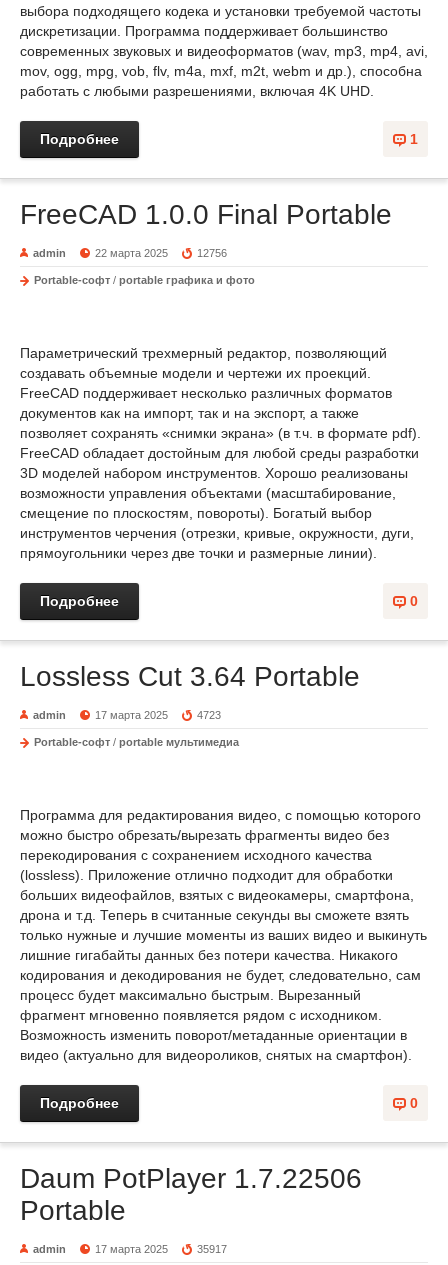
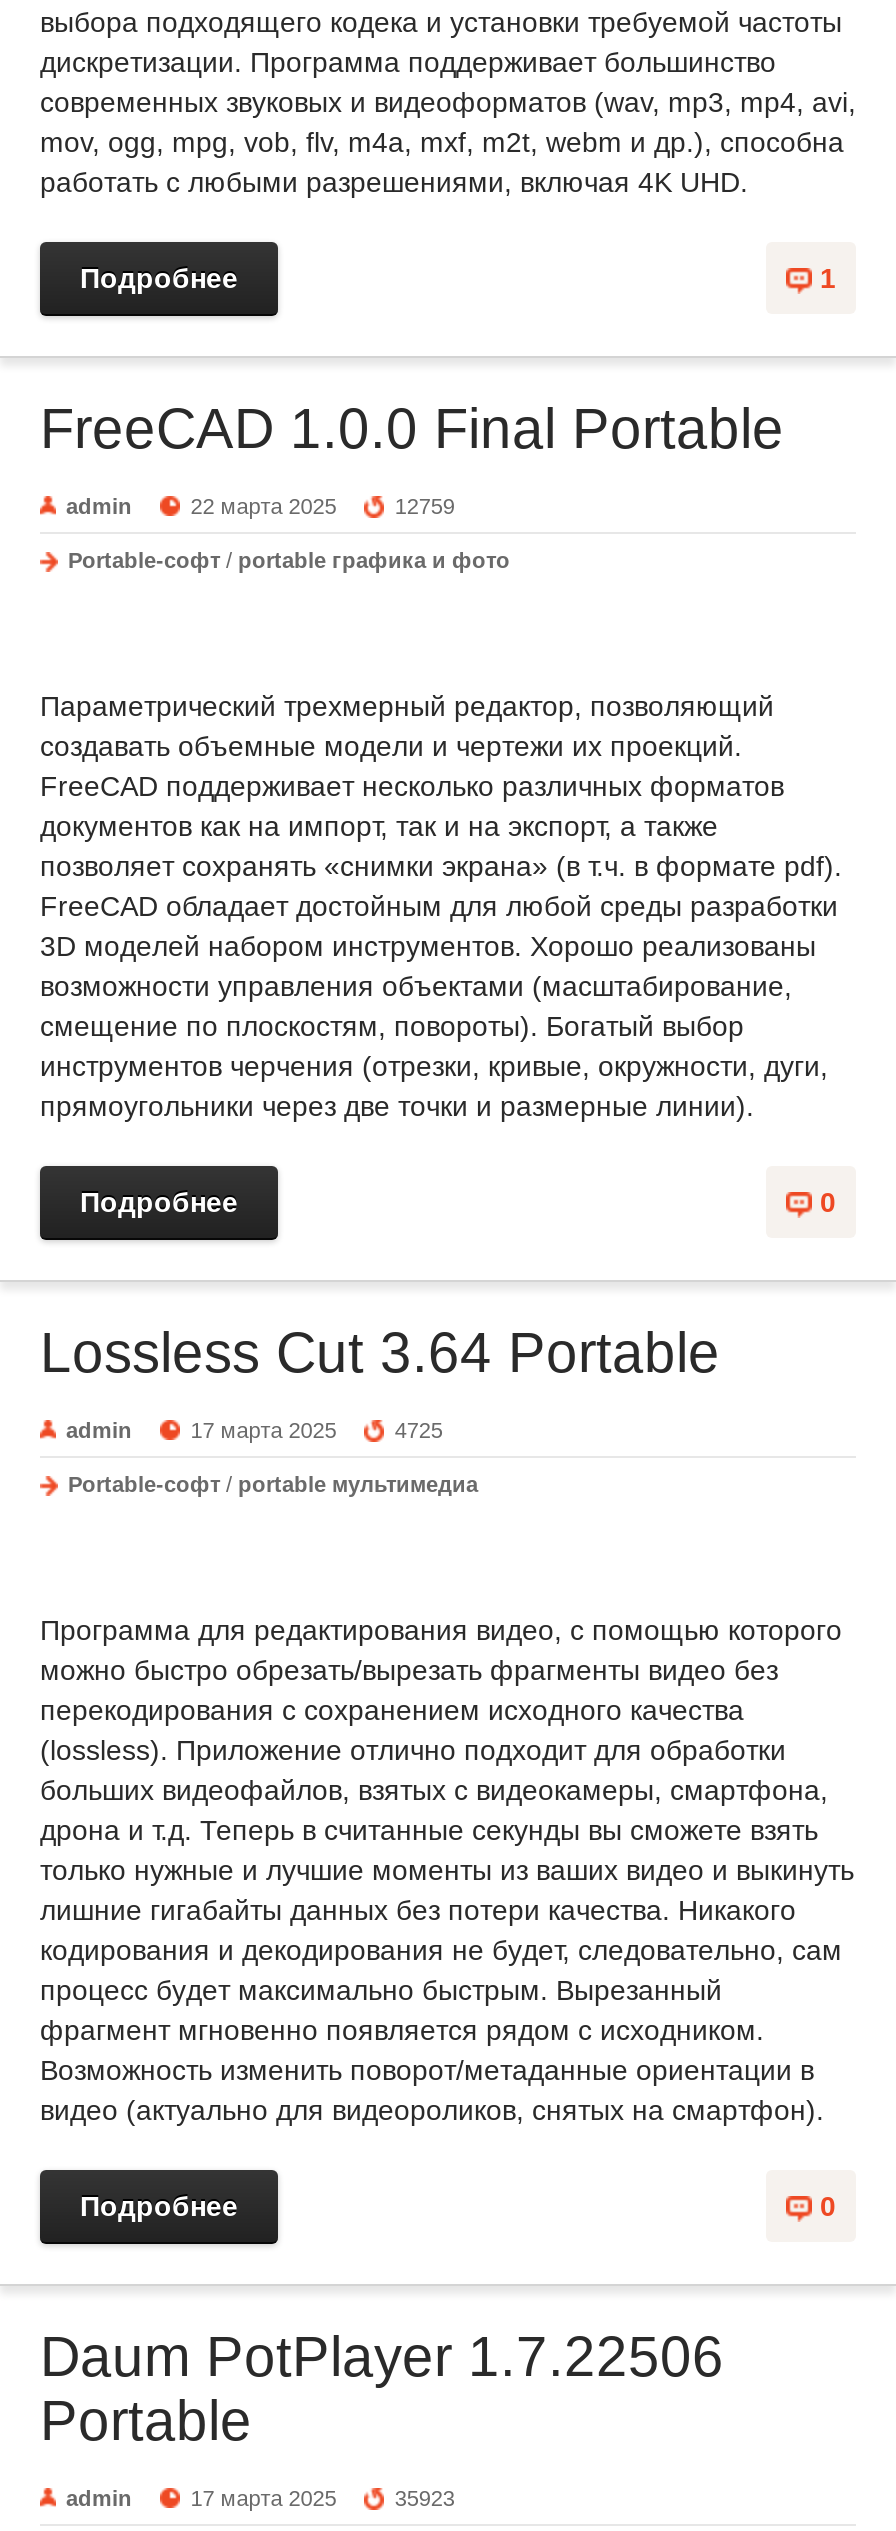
- 12756
+ 12759

- 4723
+ 4725

- 35917
+ 35923
